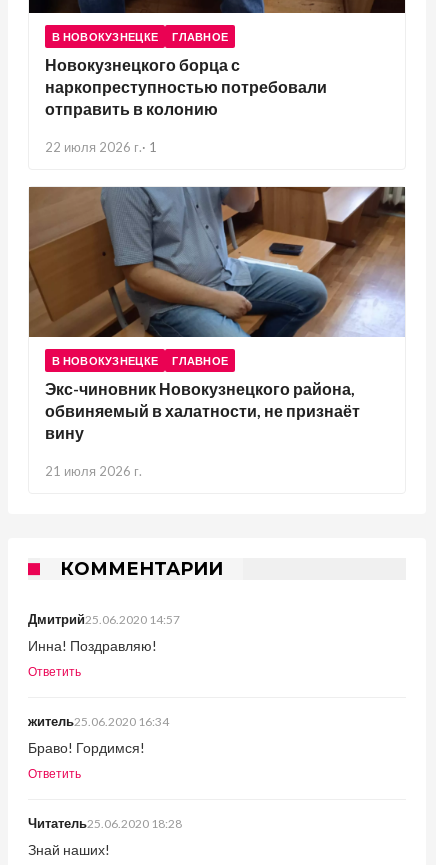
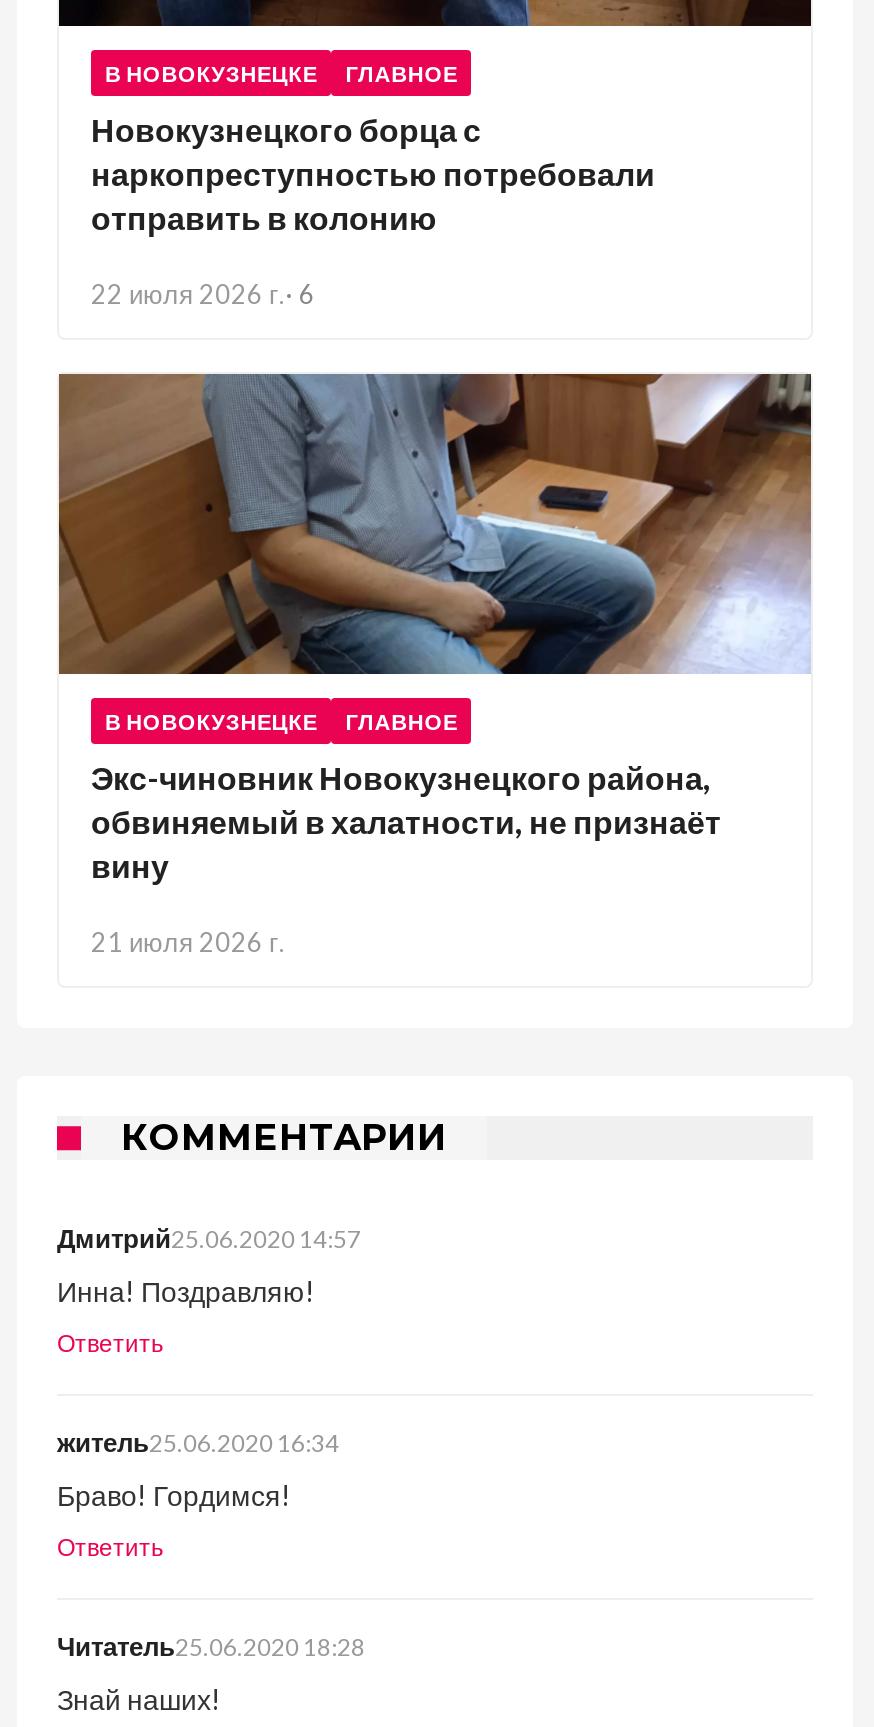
- 22 июля 2026 г. · 1
+ 22 июля 2026 г. · 6
